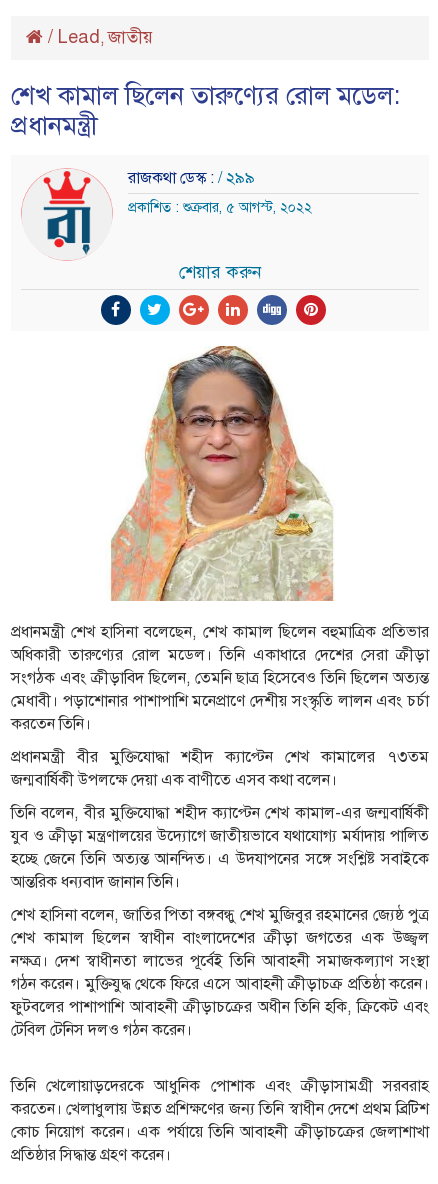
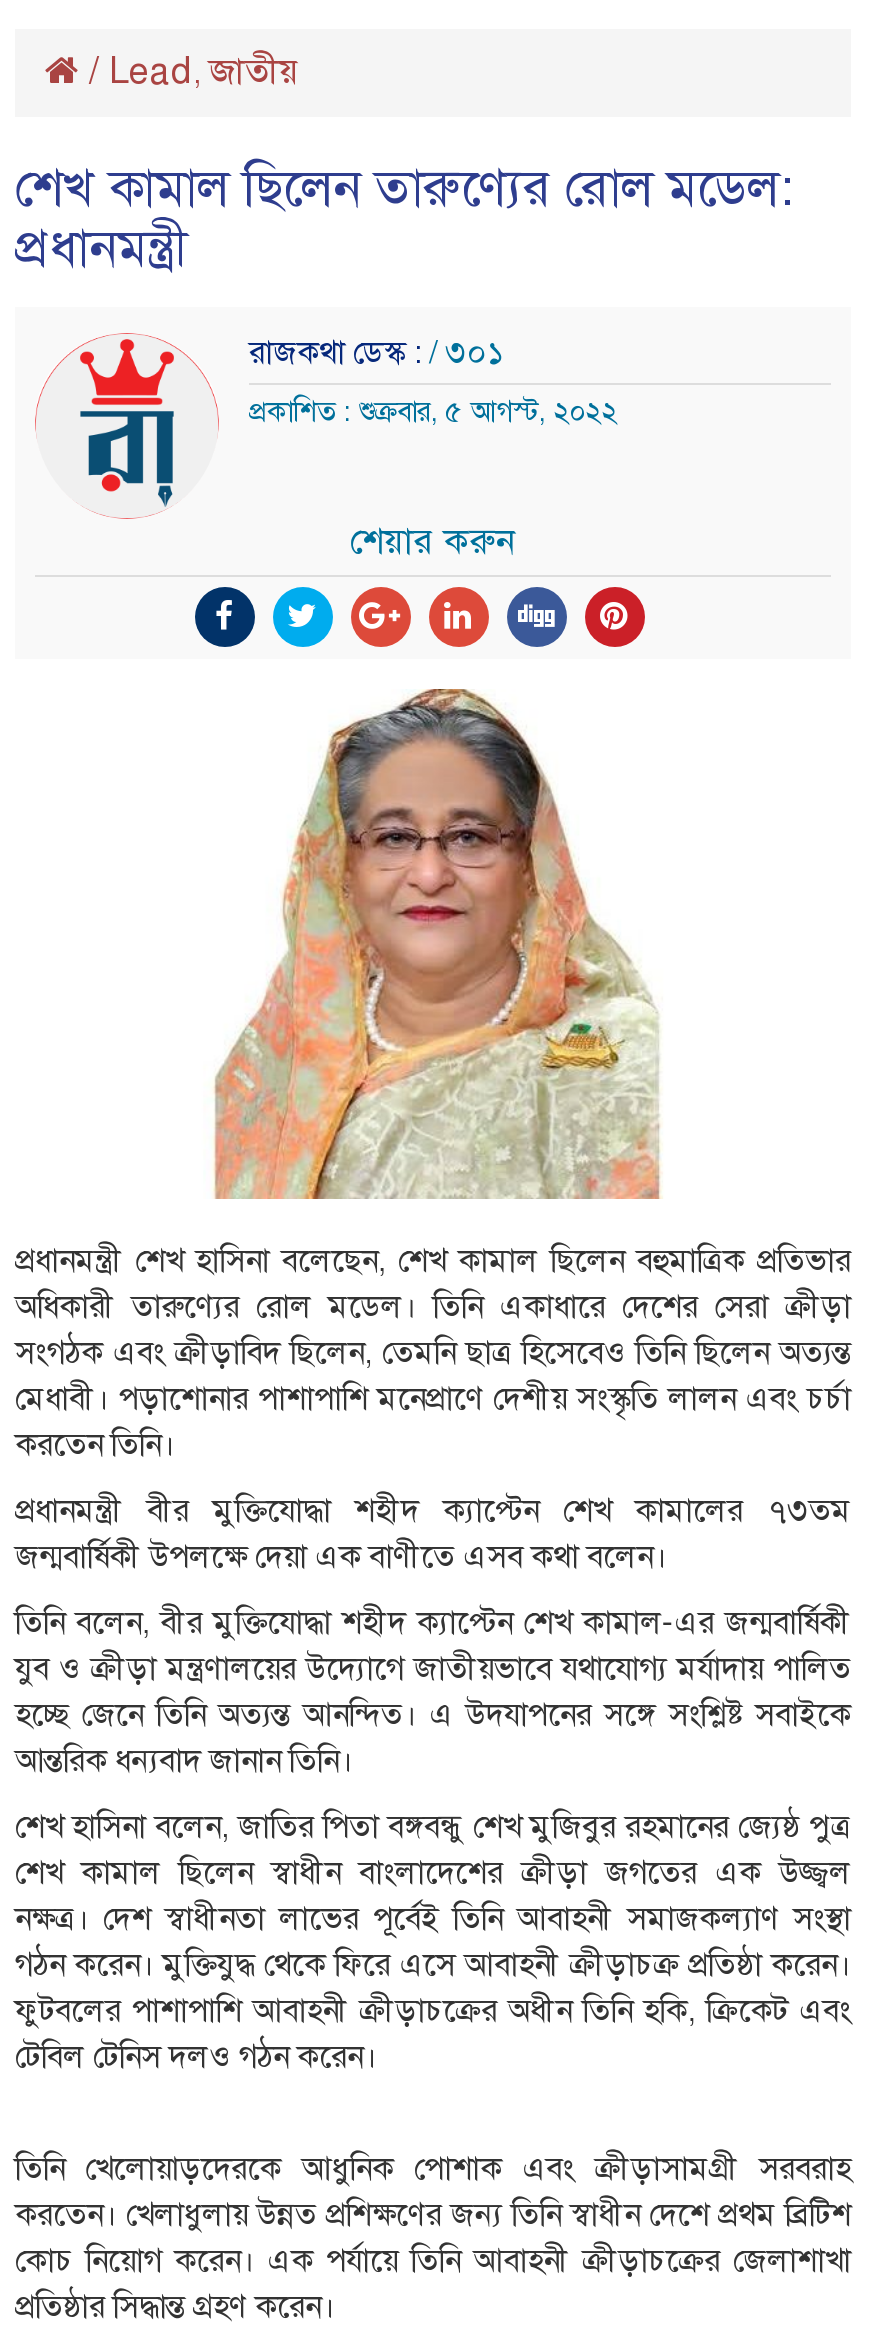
- রাজকথা ডেস্ক : / ২৯৯
+ রাজকথা ডেস্ক : / ৩০১
